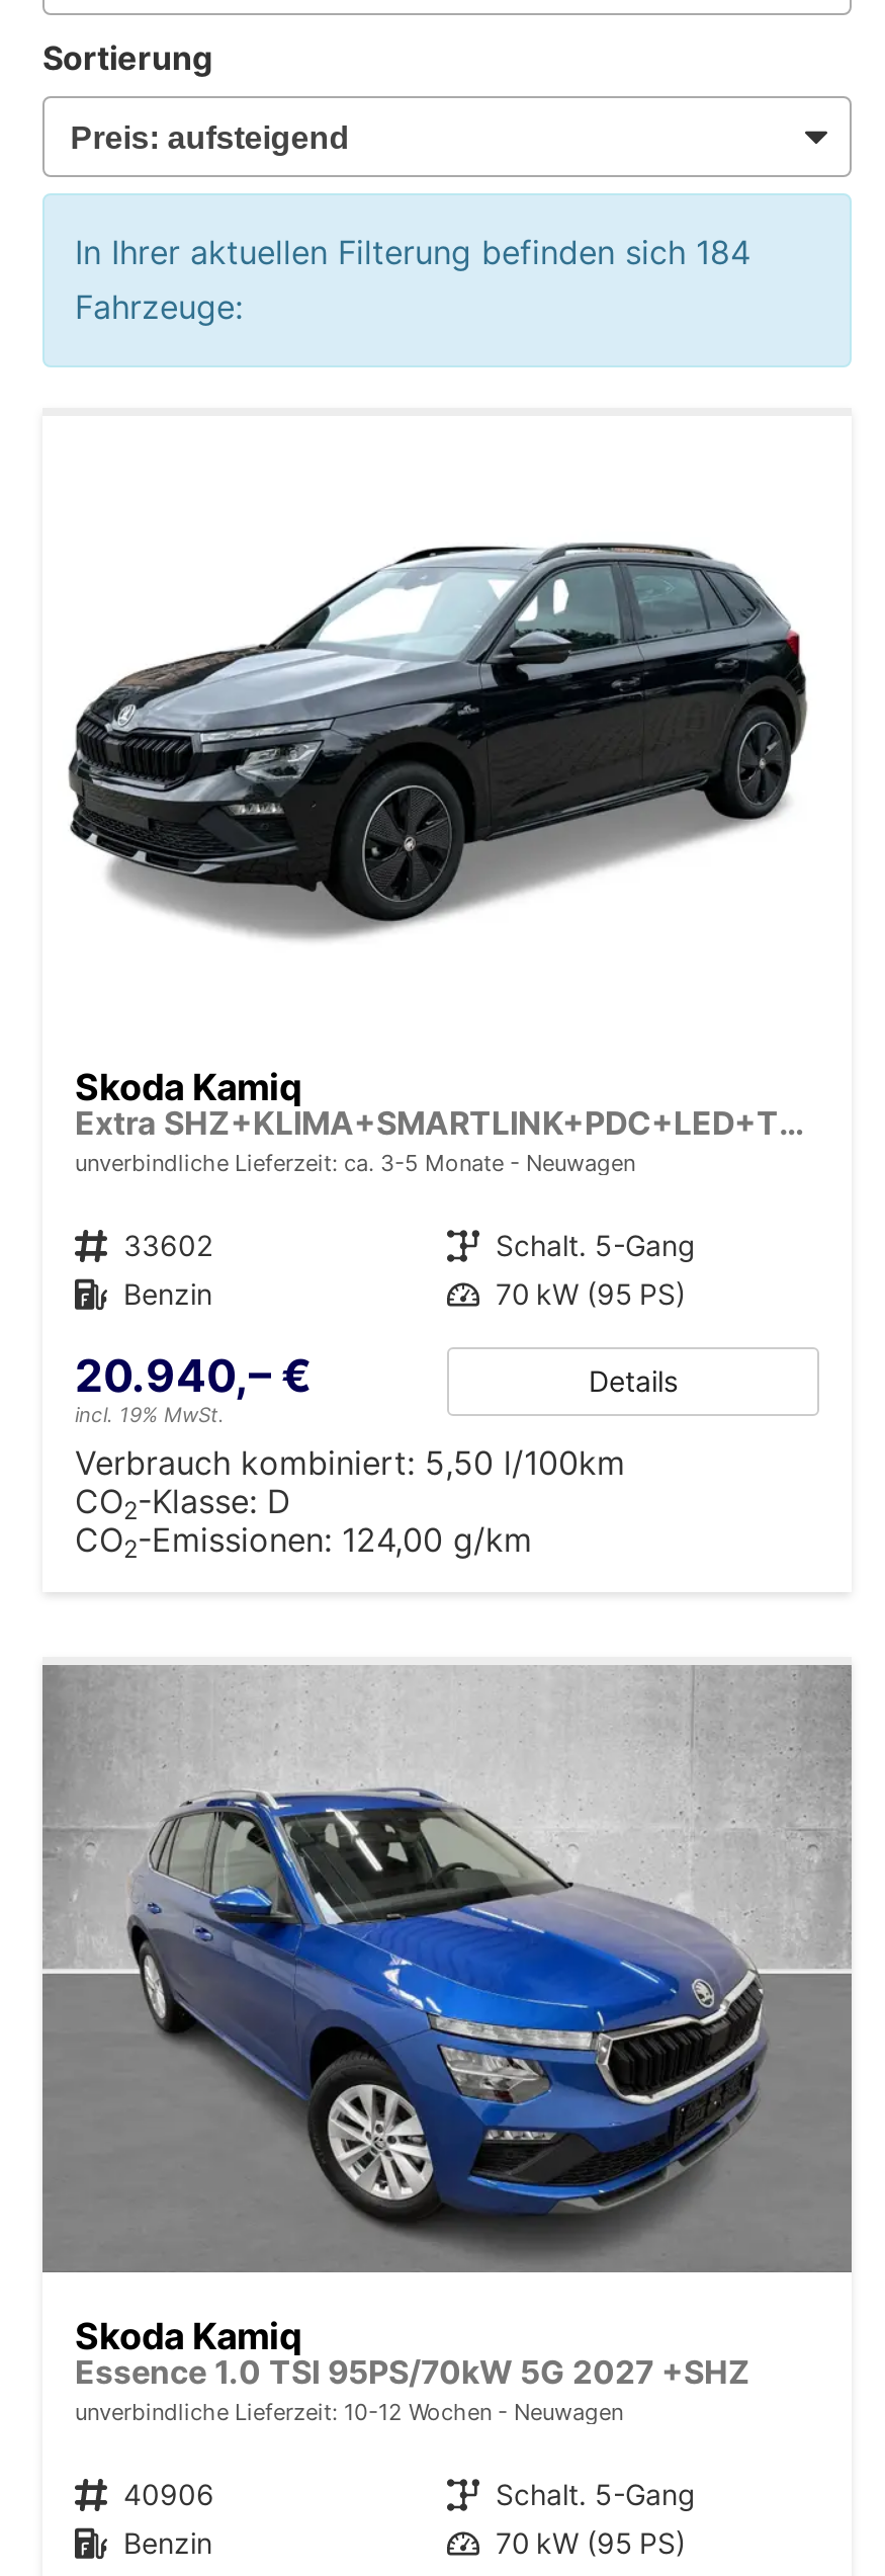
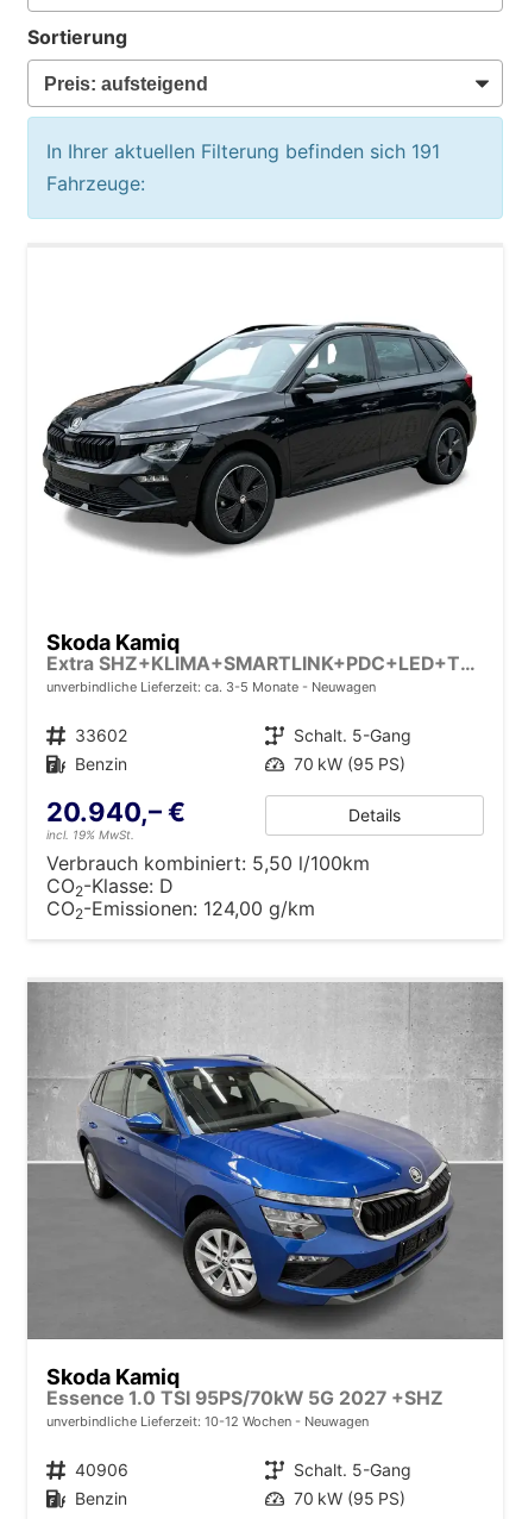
- In Ihrer aktuellen Filterung befinden sich 184
+ In Ihrer aktuellen Filterung befinden sich 191
